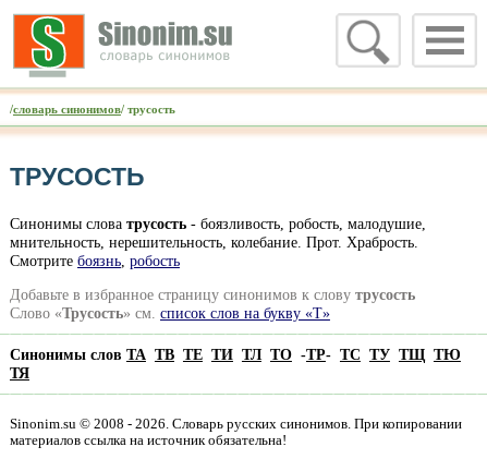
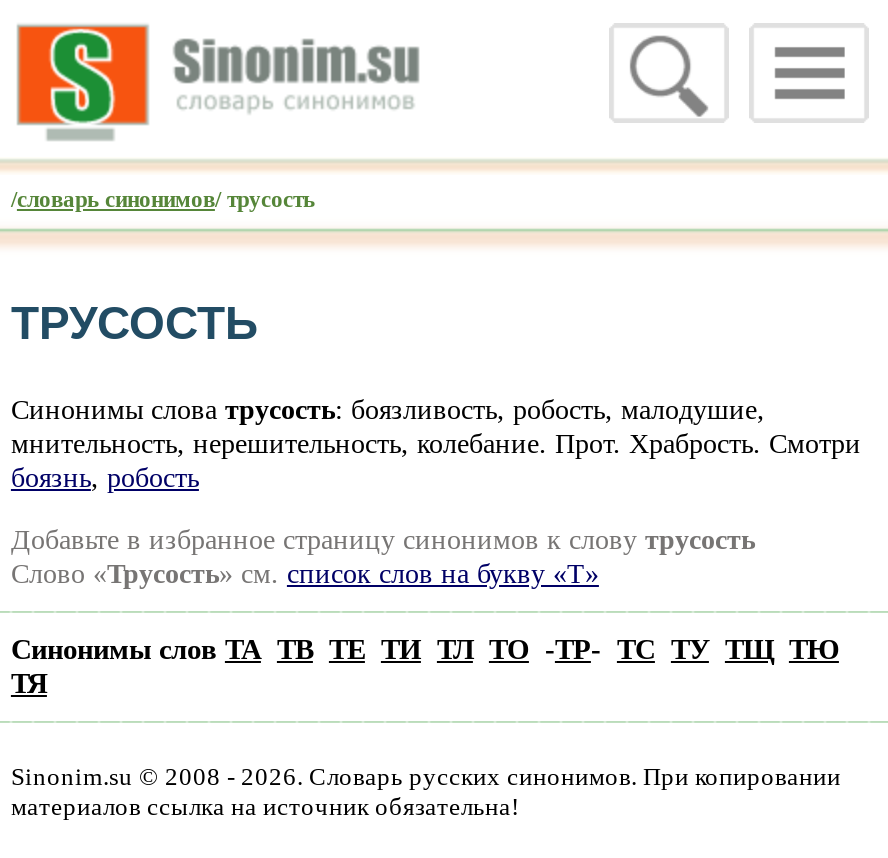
- Синонимы слова трусость - боязливость, робость, малодушие,
- мнительность, нерешительность, колебание. Прот. Храбрость.
- Смотрите боязнь, робость
+ Синонимы слова трусость: боязливость, робость, малодушие,
+ мнительность, нерешительность, колебание. Прот. Храбрость. Смотри
+ боязнь, робость
